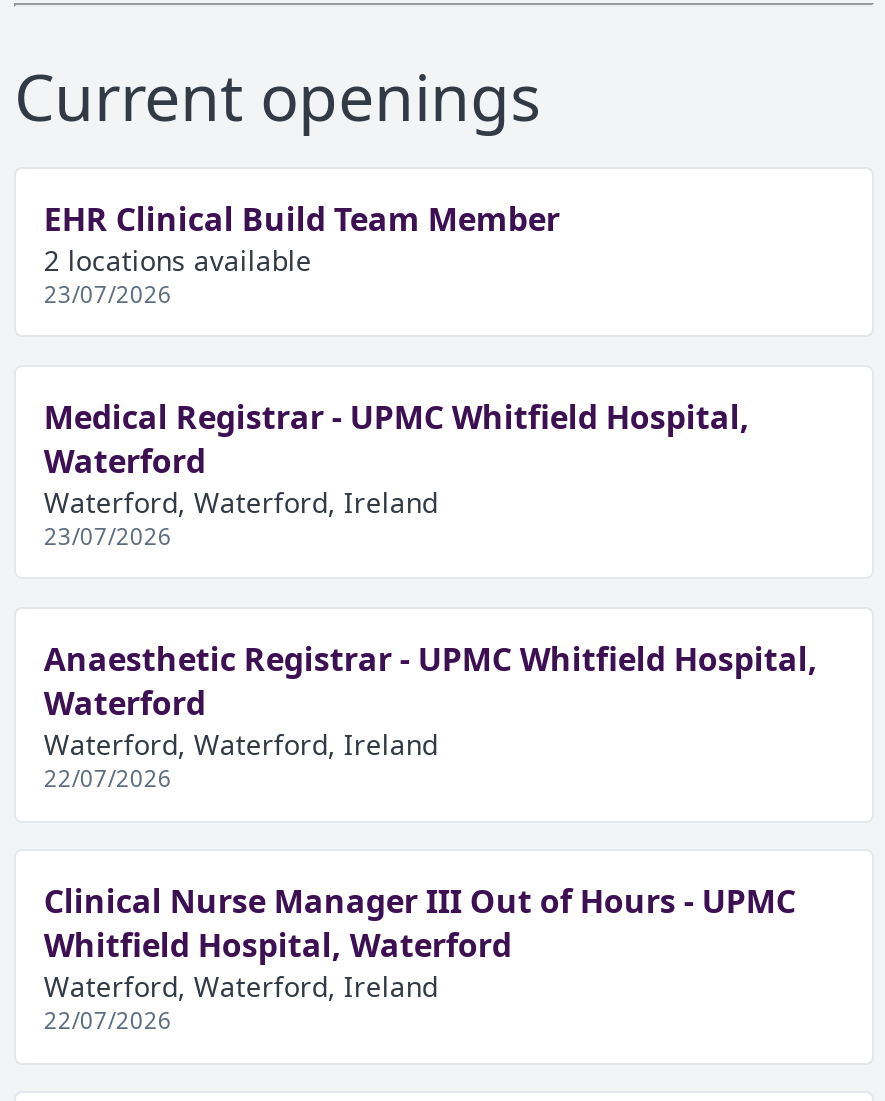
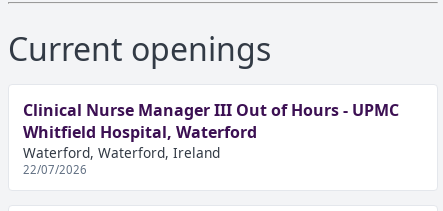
- EHR Clinical Build Team Member
- 2 locations available
- 23/07/2026
- Medical Registrar - UPMC Whitfield Hospital,
- Waterford
- Waterford, Waterford, Ireland
- 23/07/2026
- Anaesthetic Registrar - UPMC Whitfield Hospital,
- Waterford
- Waterford, Waterford, Ireland
- 22/07/2026
